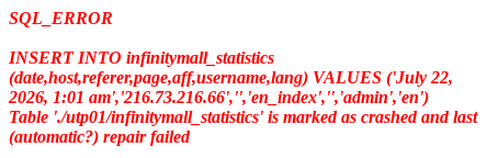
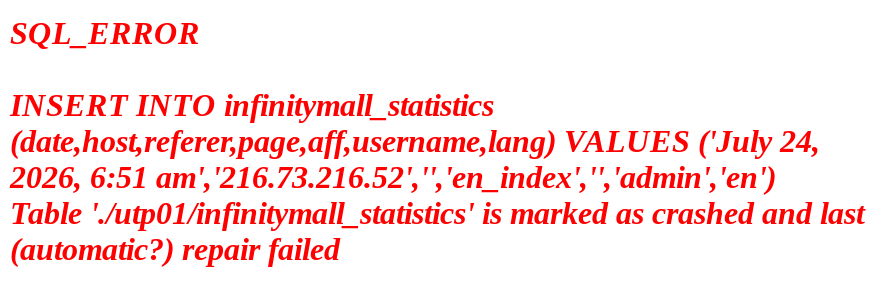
- (date,host,referer,page,aff,username,lang) VALUES ('July 22,
- 2026, 1:01 am','216.73.216.66','','en_index','','admin','en')
+ (date,host,referer,page,aff,username,lang) VALUES ('July 24,
+ 2026, 6:51 am','216.73.216.52','','en_index','','admin','en')
